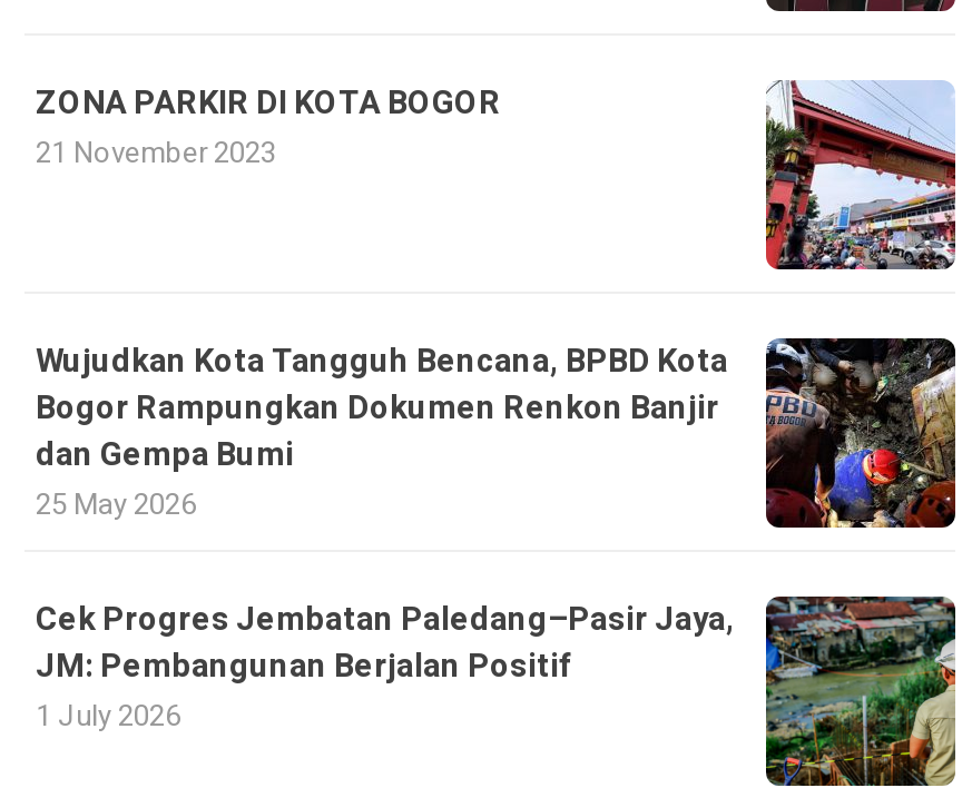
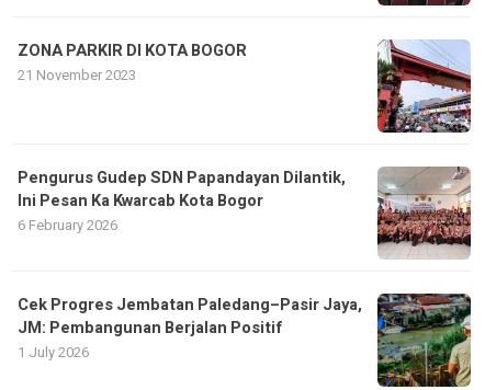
- [image]
- Wujudkan Kota Tangguh Bencana, BPBD Kota
- Bogor Rampungkan Dokumen Renkon Banjir
- dan Gempa Bumi
- 25 May 2026
+ [image]
+ Pengurus Gudep SDN Papandayan Dilantik,
+ Ini Pesan Ka Kwarcab Kota Bogor
+ 6 February 2026
